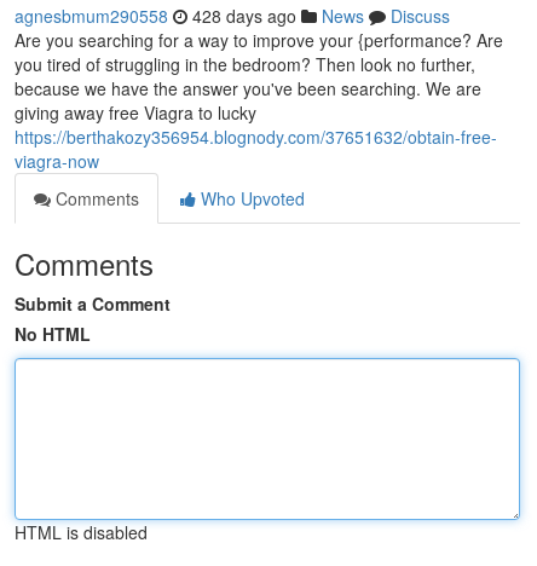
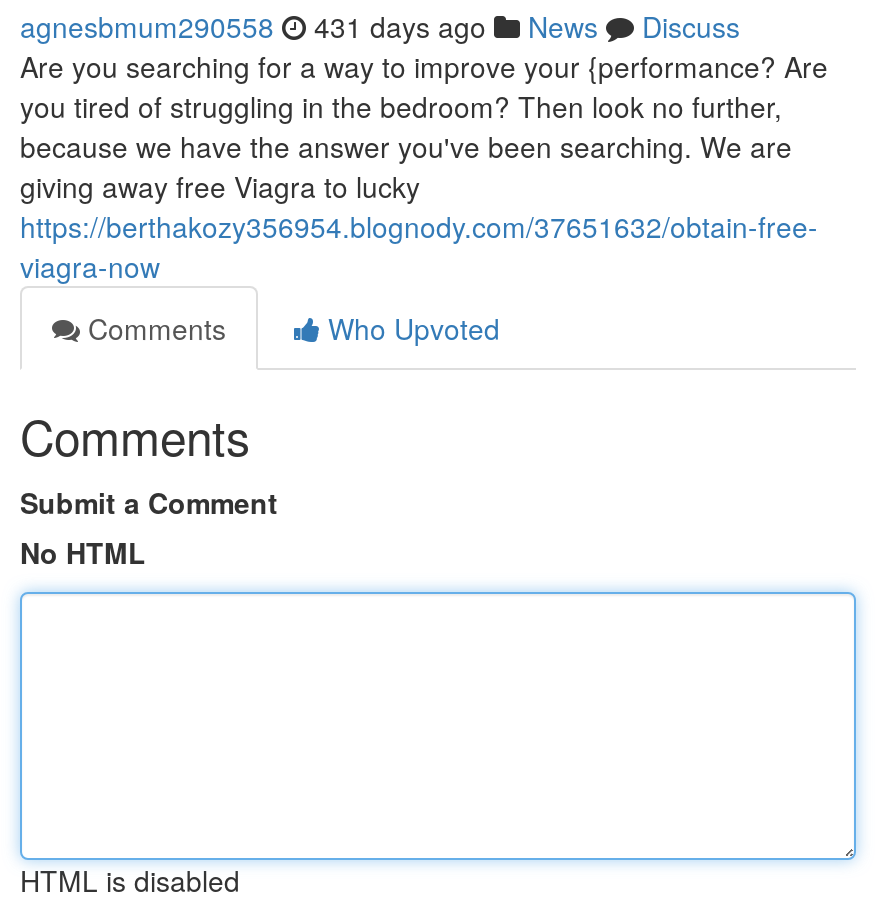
- agnesbmum290558 428 days ago News Discuss
+ agnesbmum290558 431 days ago News Discuss
